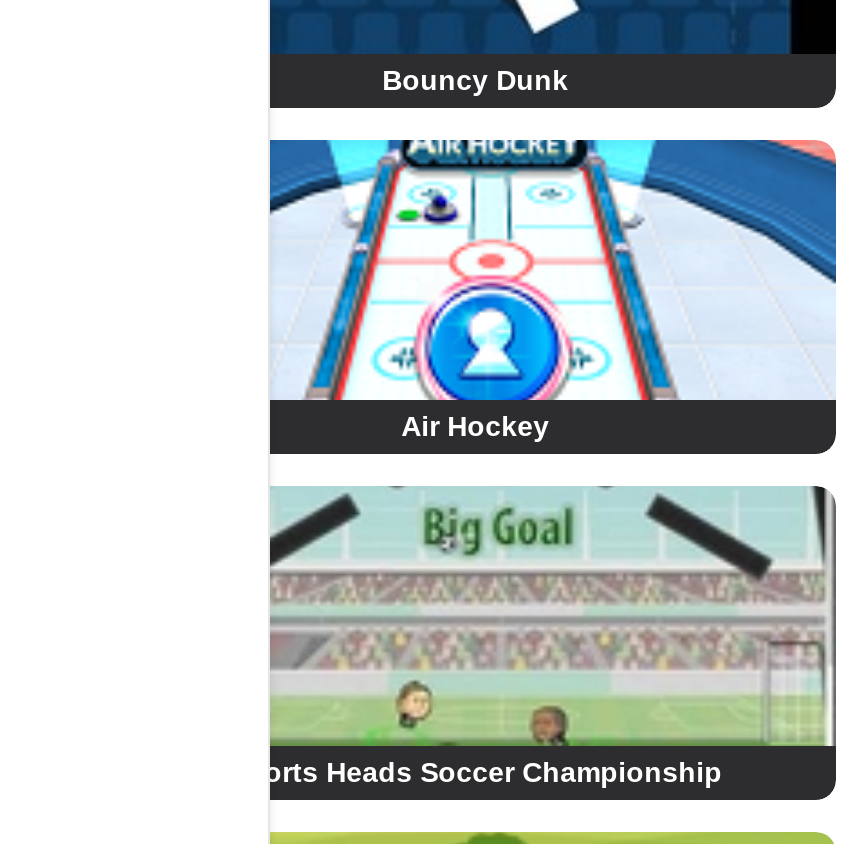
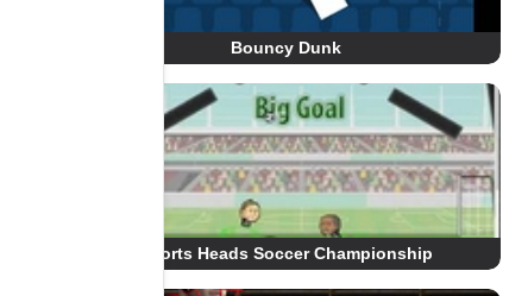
- [image]
- Air Hockey
